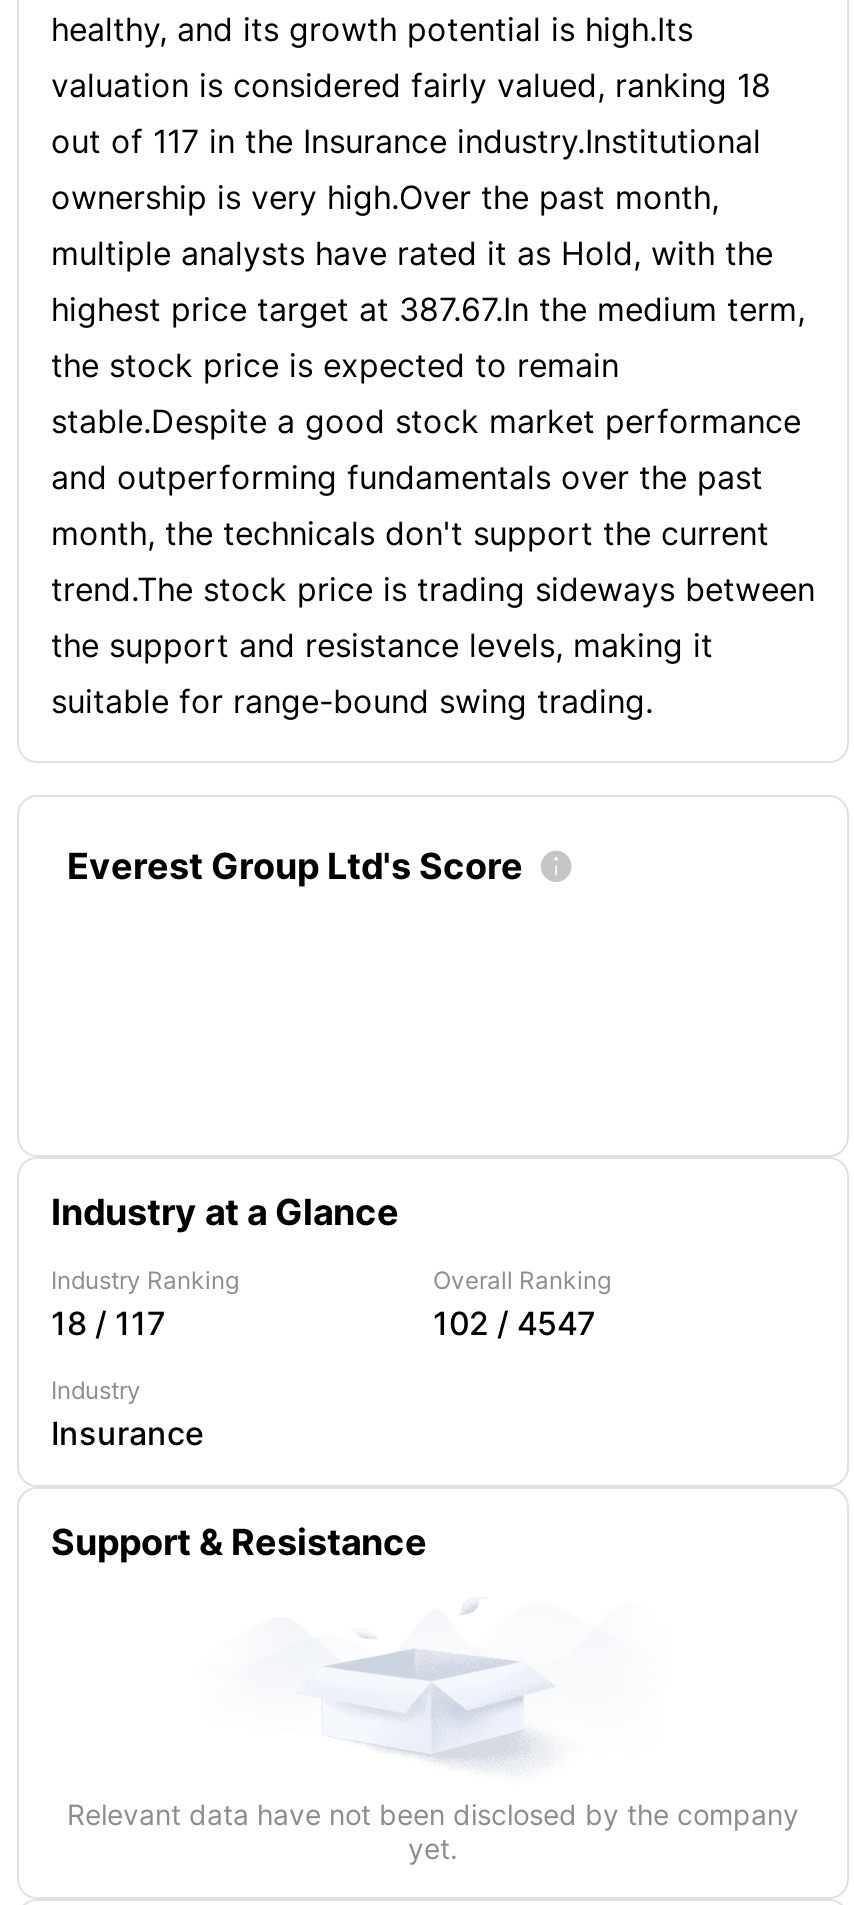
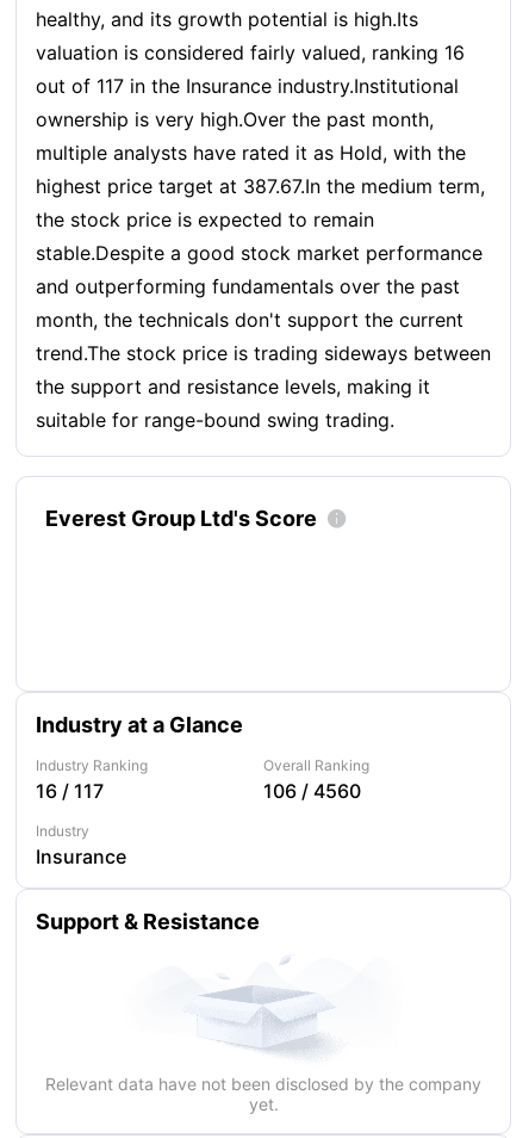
- valuation is considered fairly valued, ranking 18
+ valuation is considered fairly valued, ranking 16

- 18 / 117
+ 16 / 117

- 102 / 4547
+ 106 / 4560
